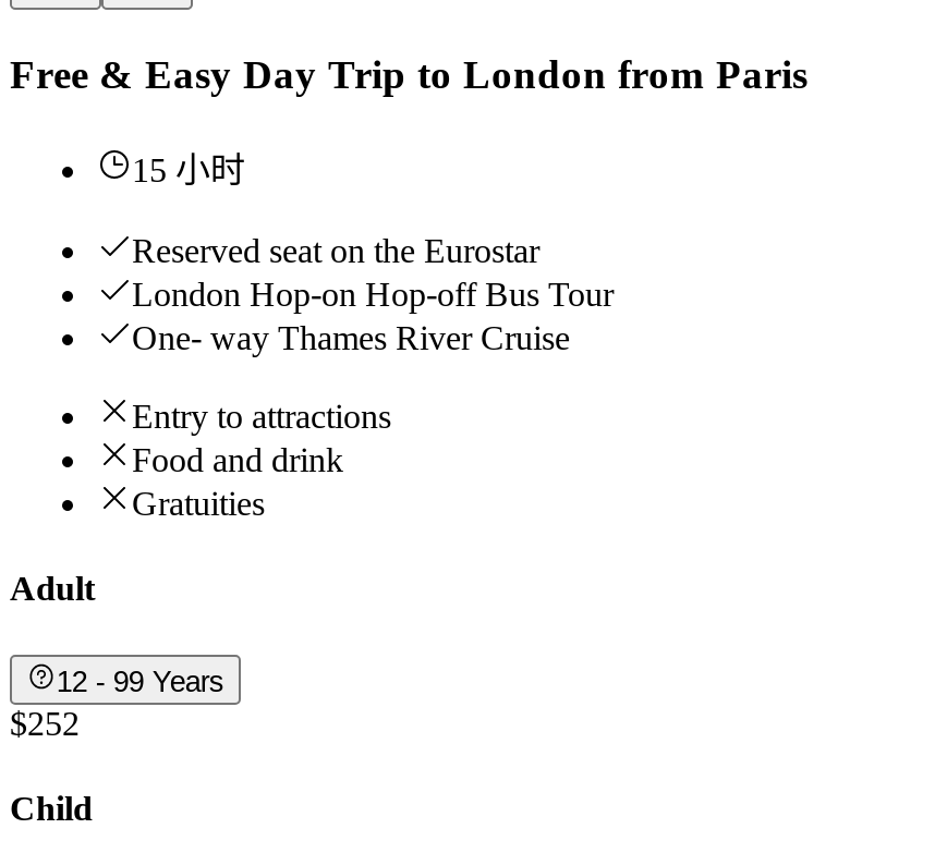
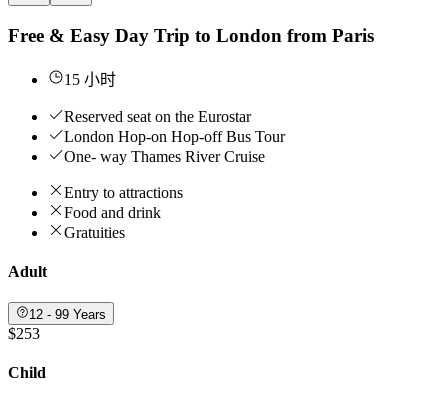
- $252
+ $253
